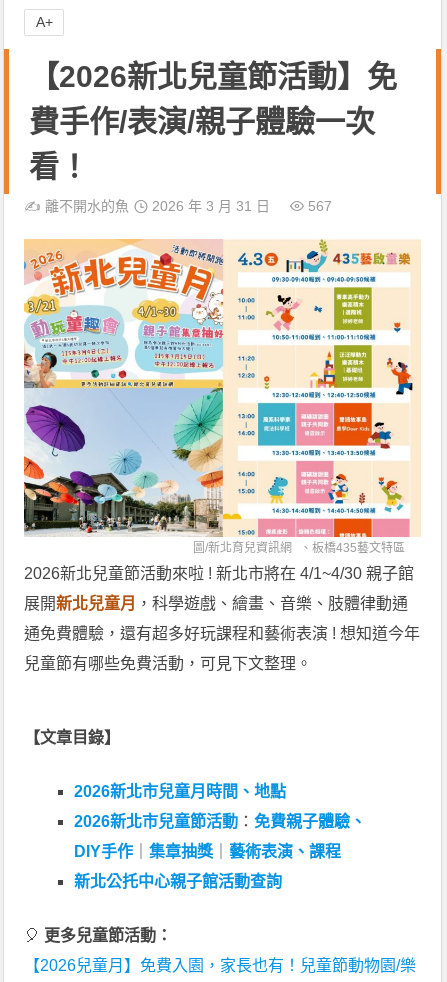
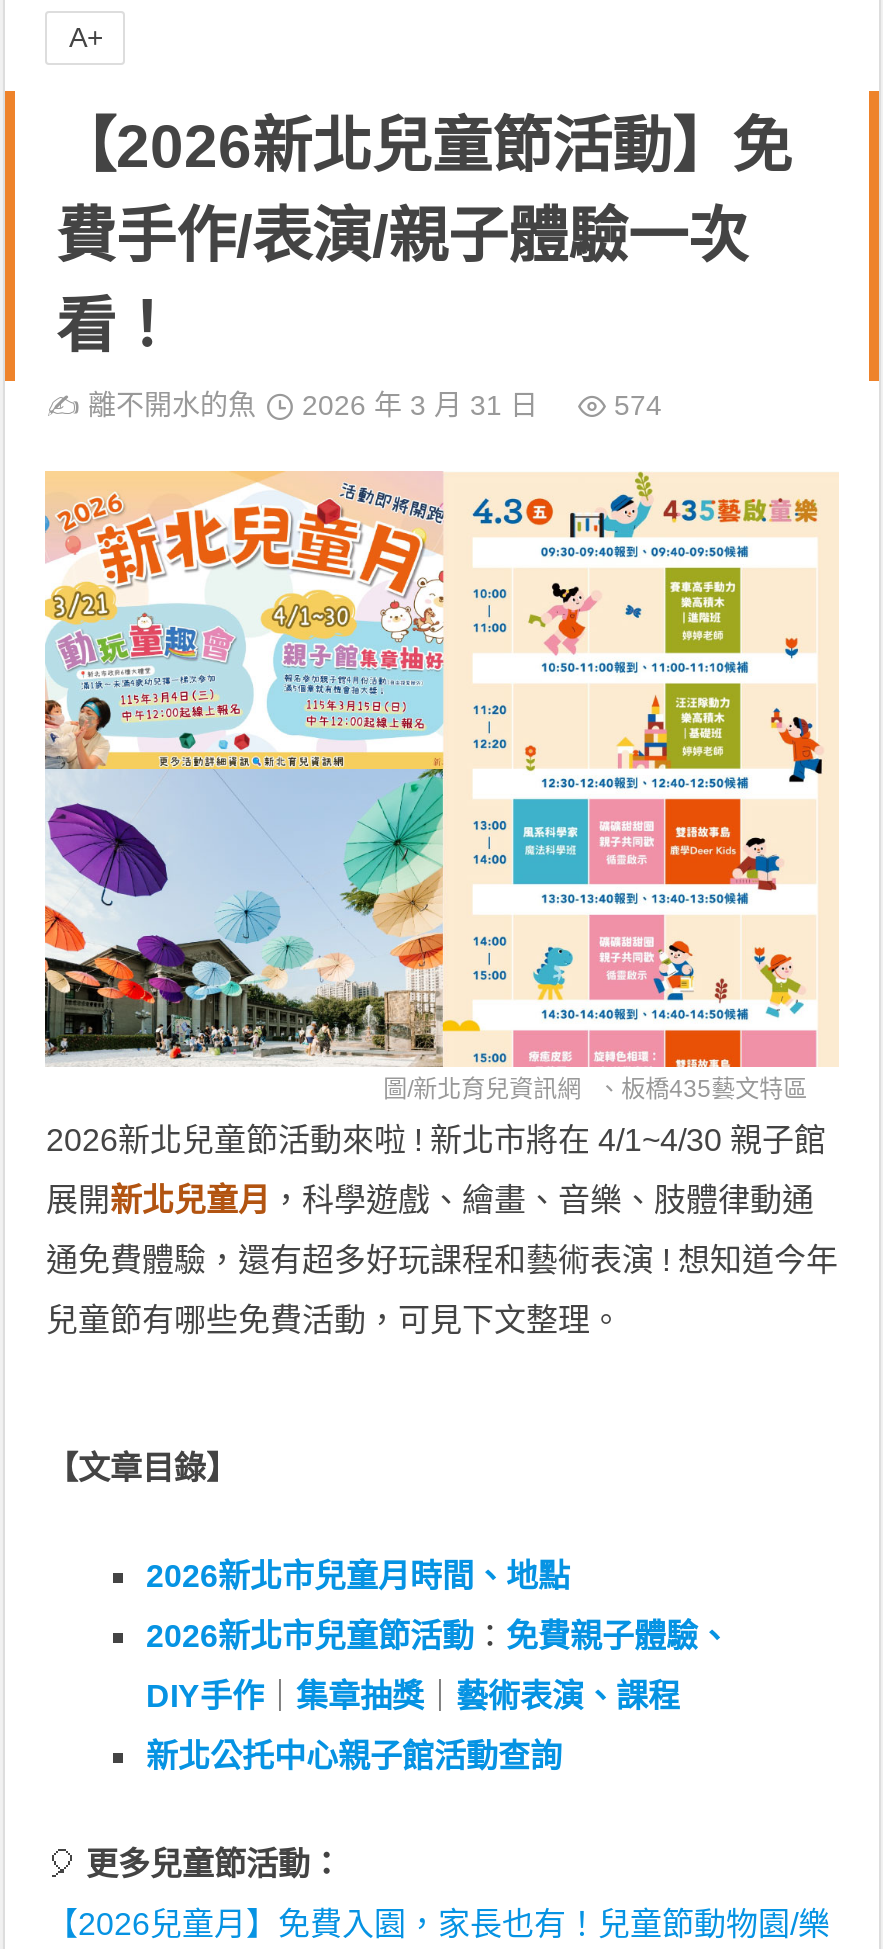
- 567
+ 574
